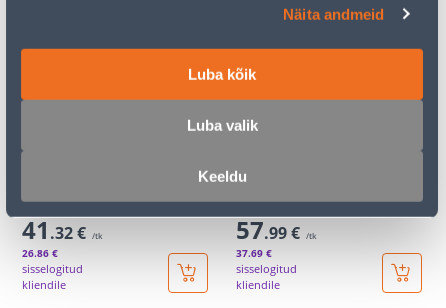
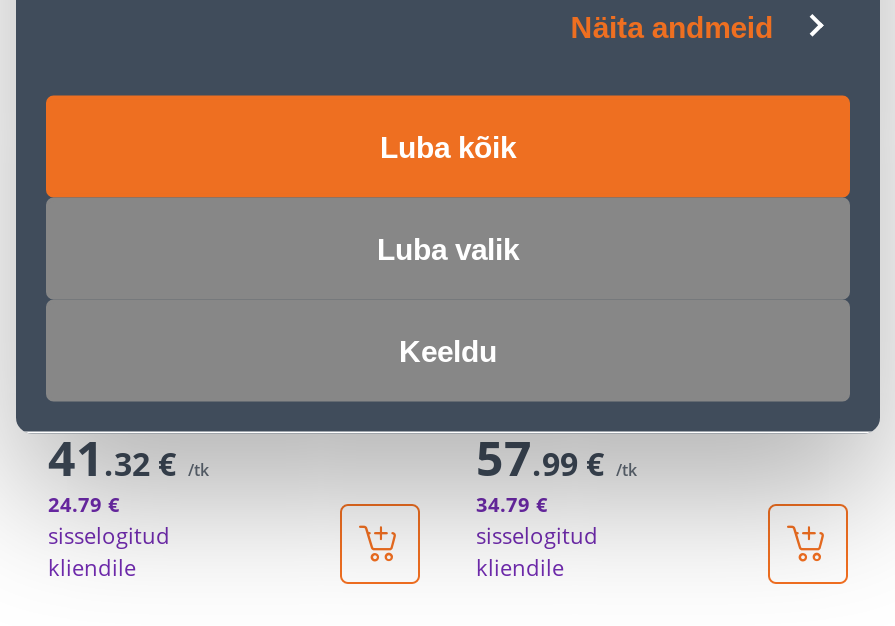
- 26.86 €
+ 24.79 €

- 37.69 €
+ 34.79 €
